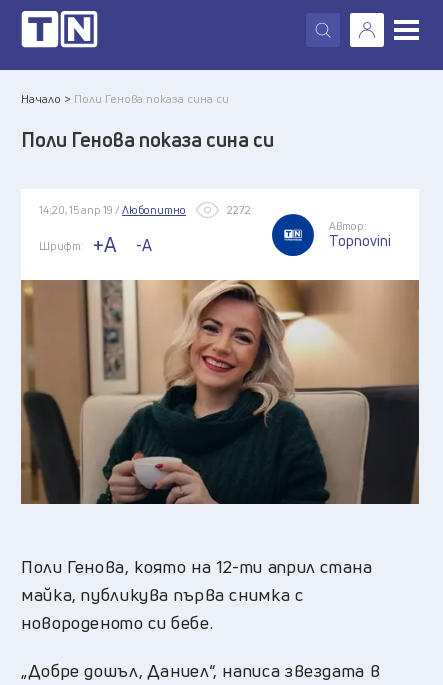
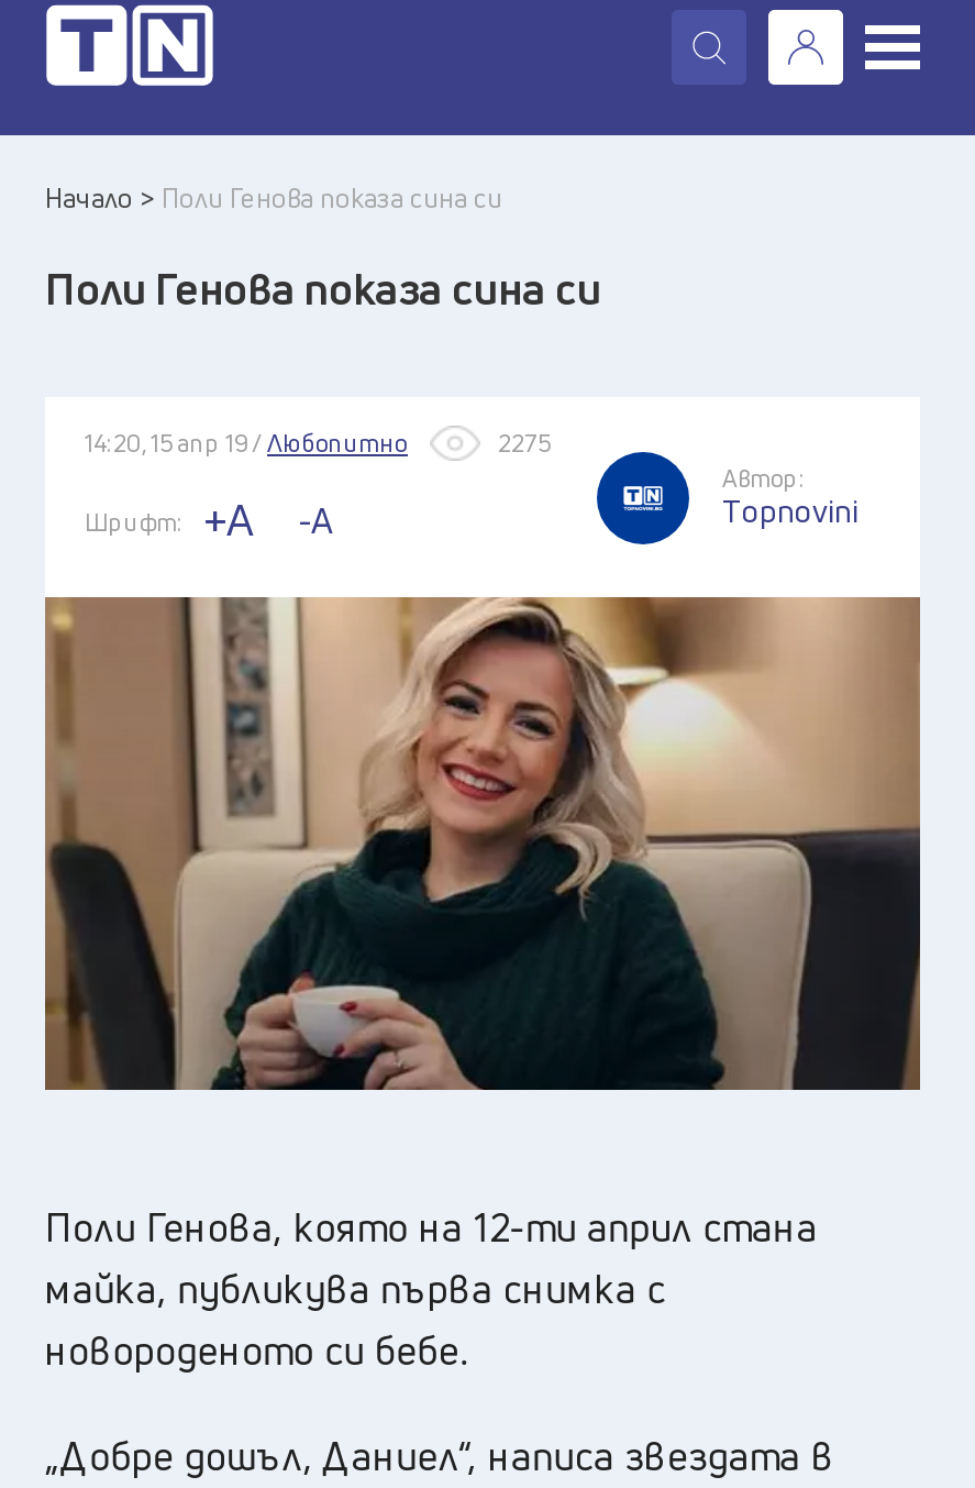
- 2272
+ 2275
